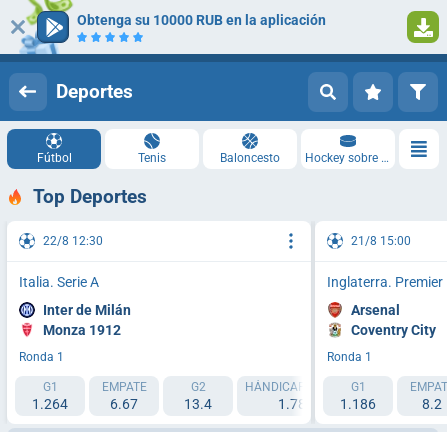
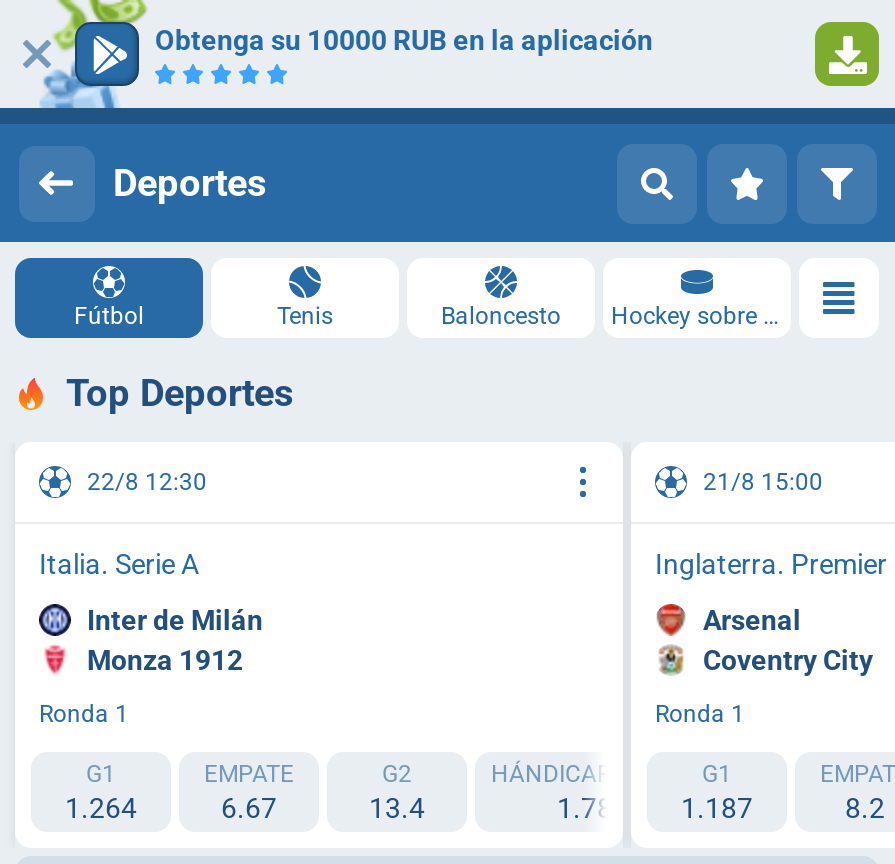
- 1.186
+ 1.187
